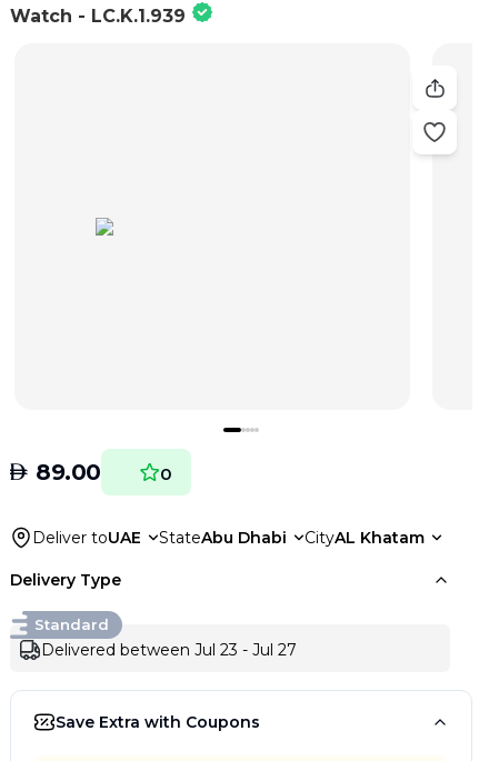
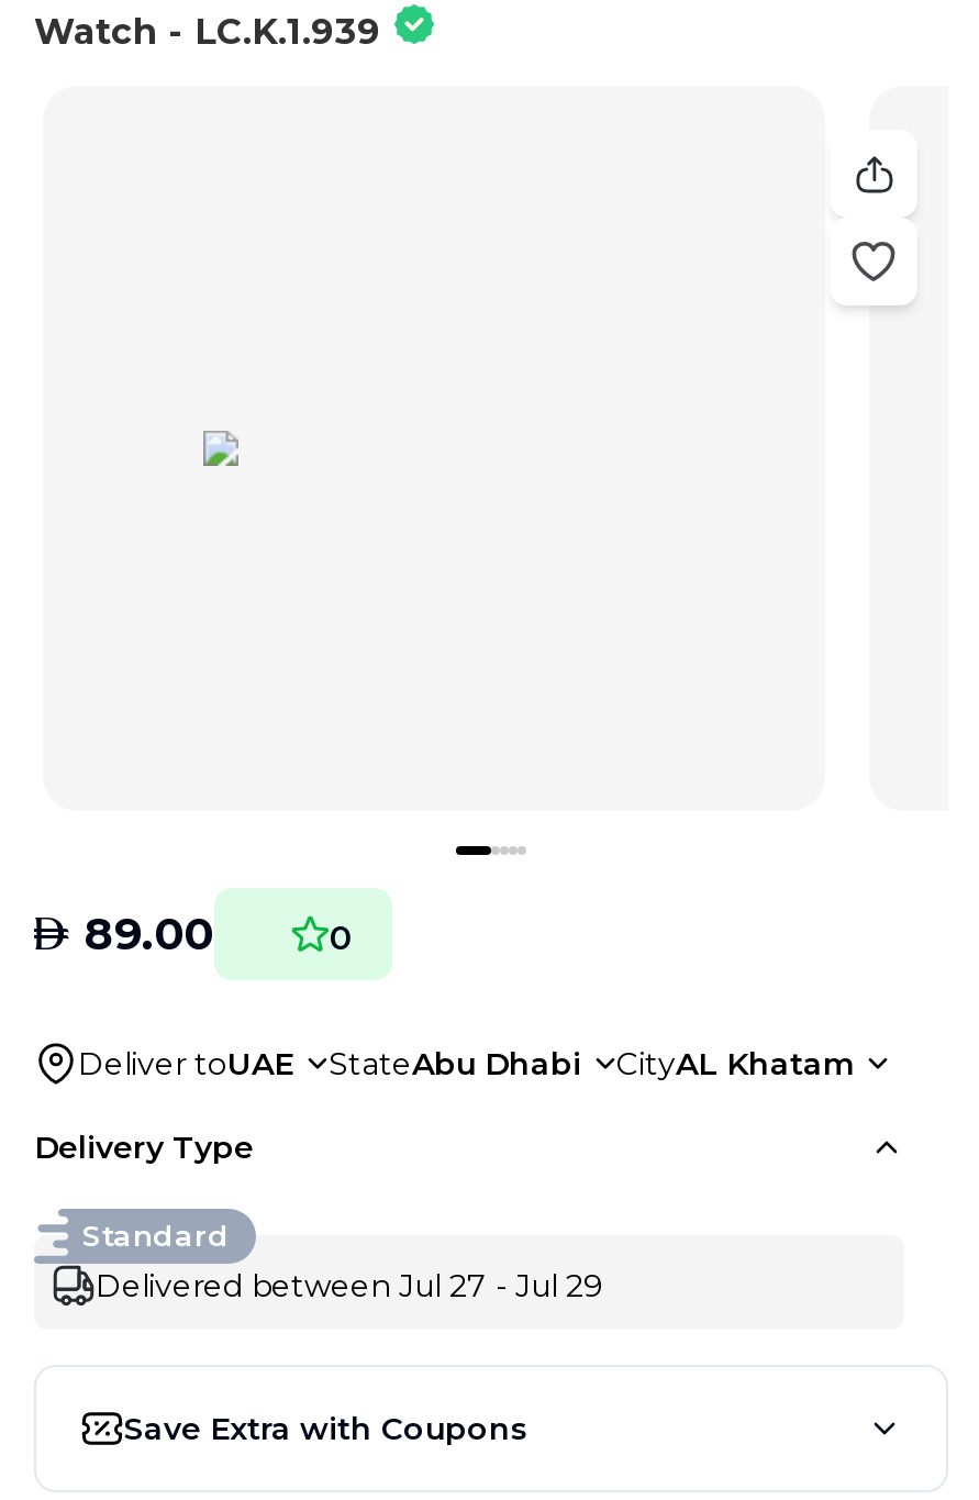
- Delivered between Jul 23 - Jul 27
+ Delivered between Jul 27 - Jul 29
